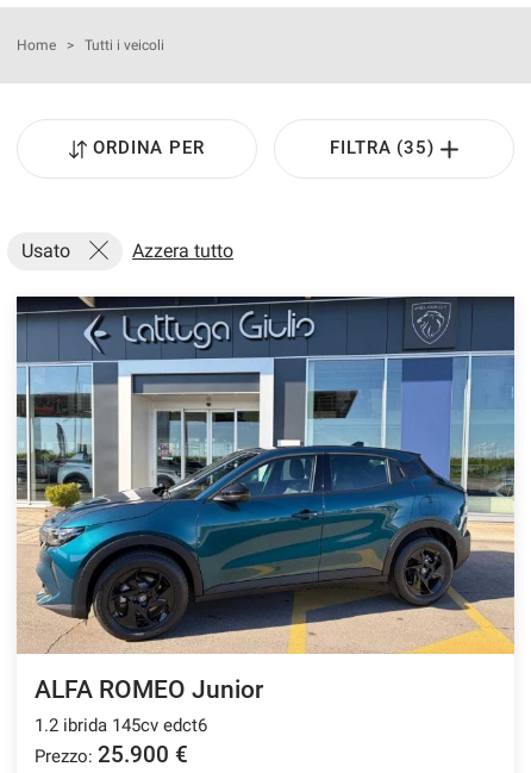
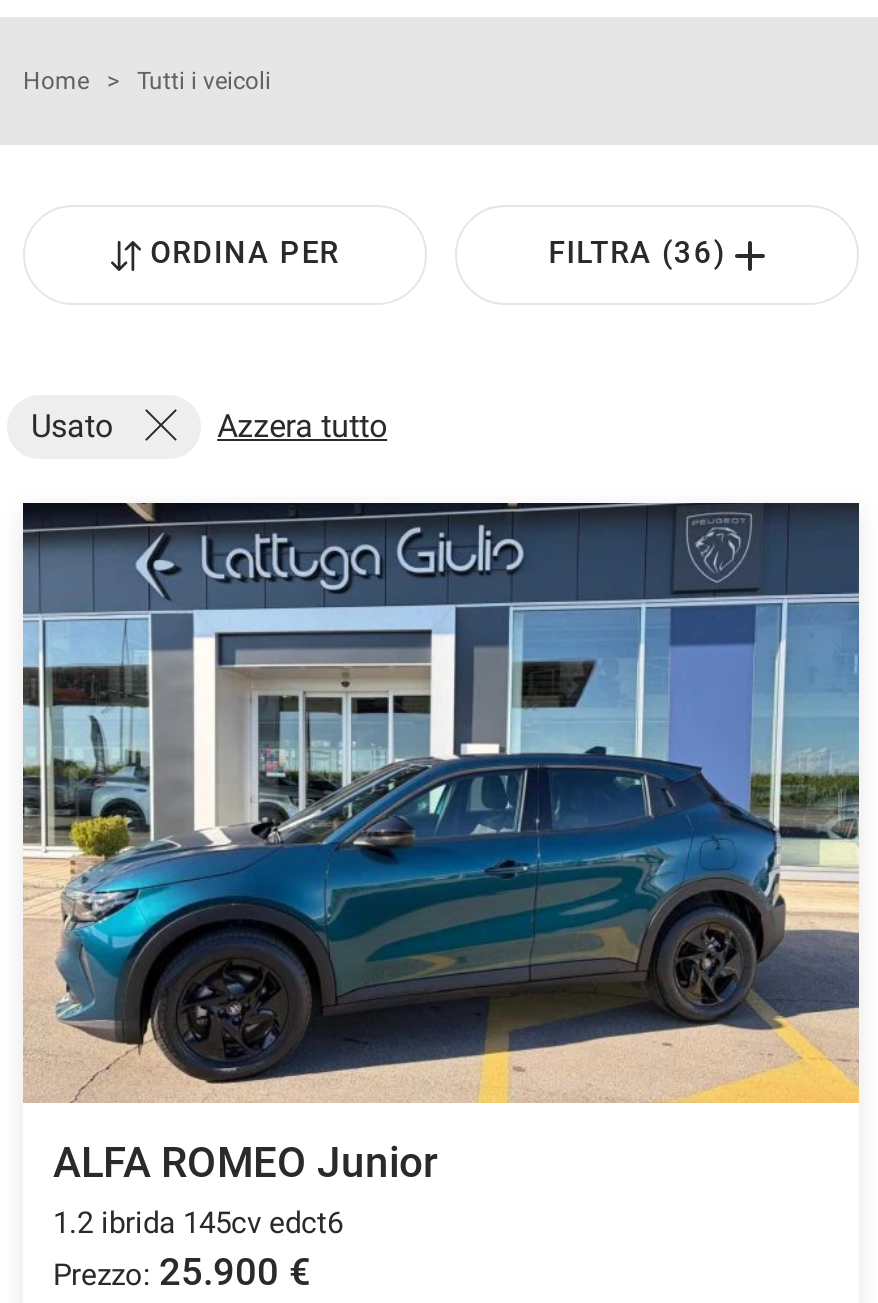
- FILTRA (35)
+ FILTRA (36)
